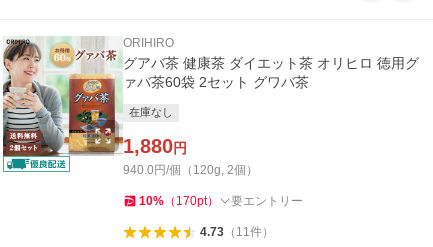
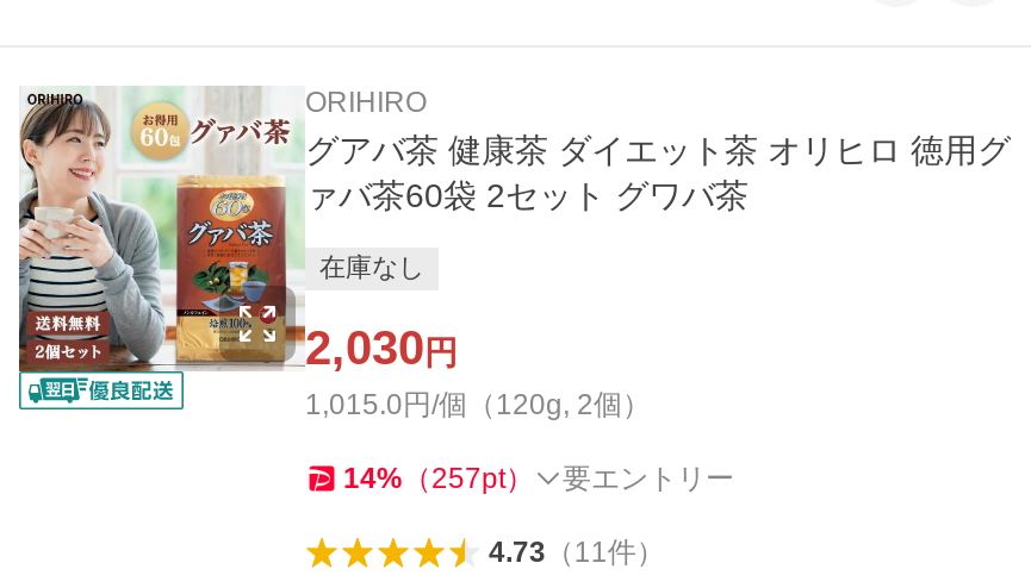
- 1,880円
+ 2,030円

- 940.0円/個（120g, 2個）
+ 1,015.0円/個（120g, 2個）

- 10%（170pt） 要エントリー
+ 14%（257pt） 要エントリー
